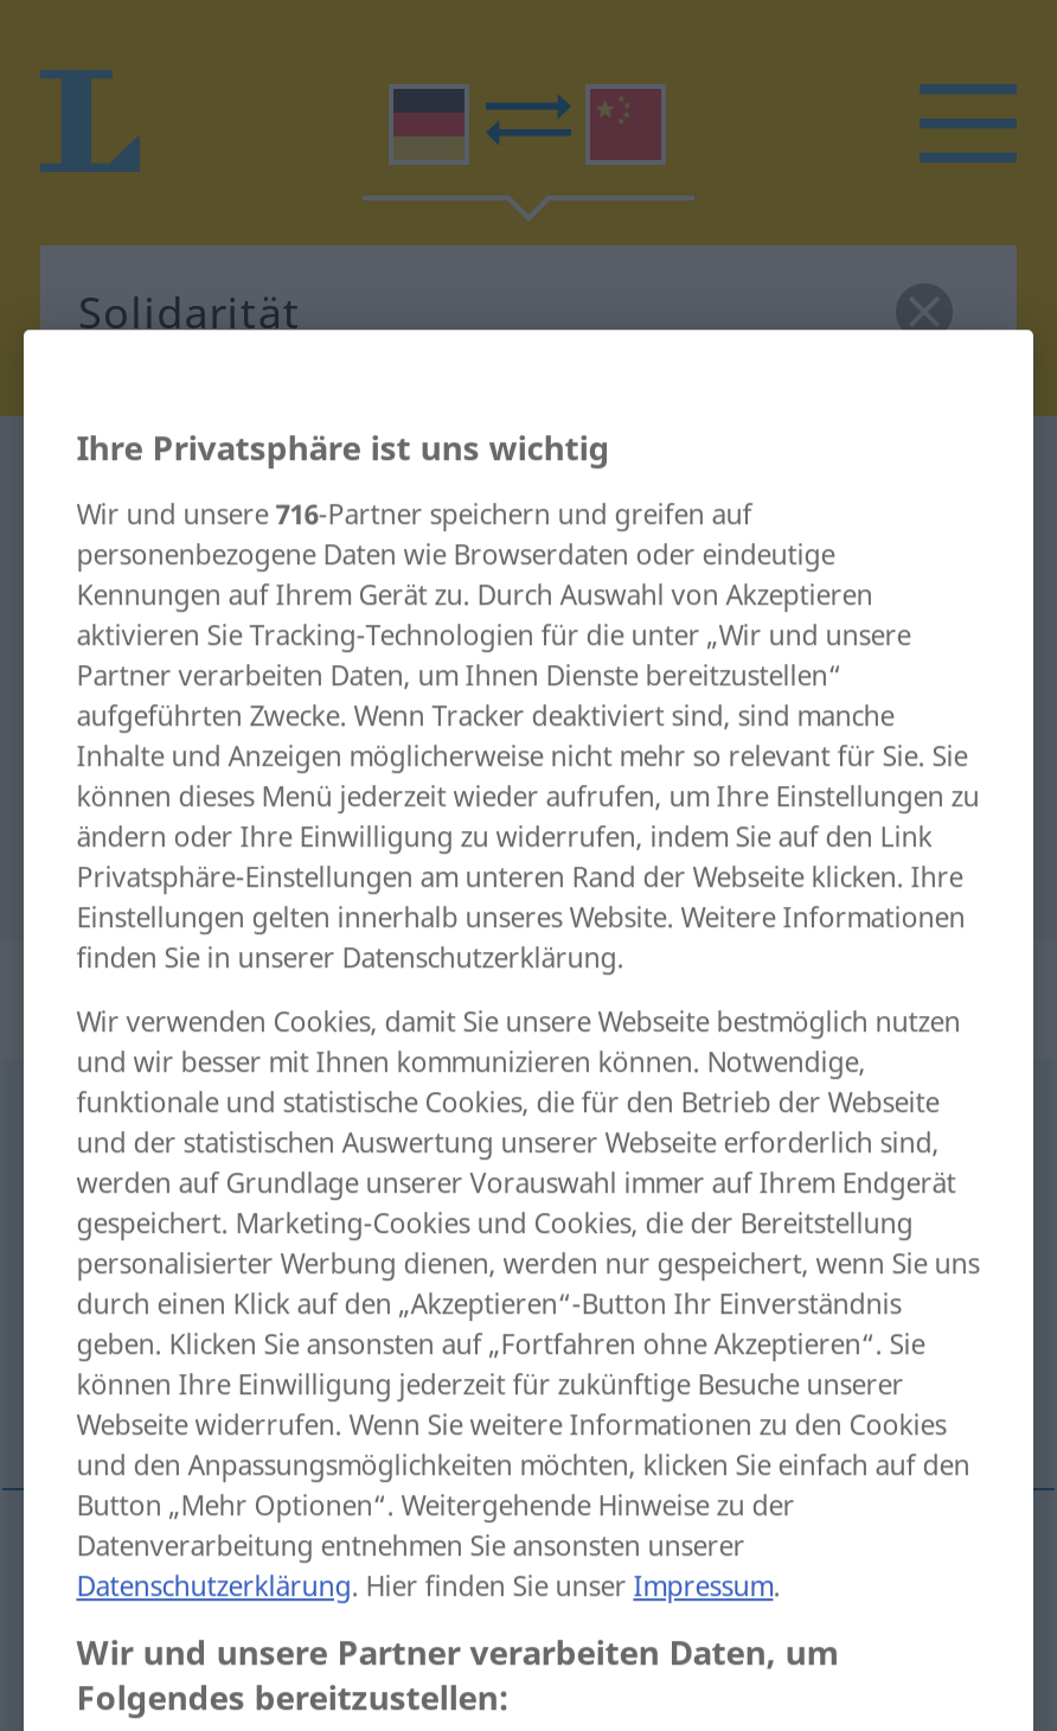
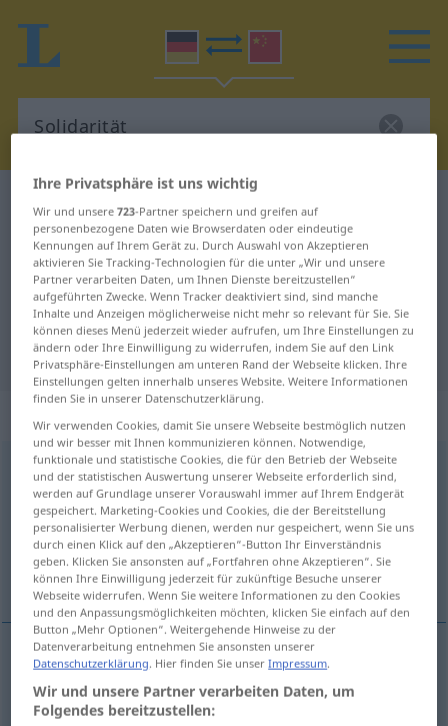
- Wir und unsere 716-Partner speichern und greifen auf
+ Wir und unsere 723-Partner speichern und greifen auf
